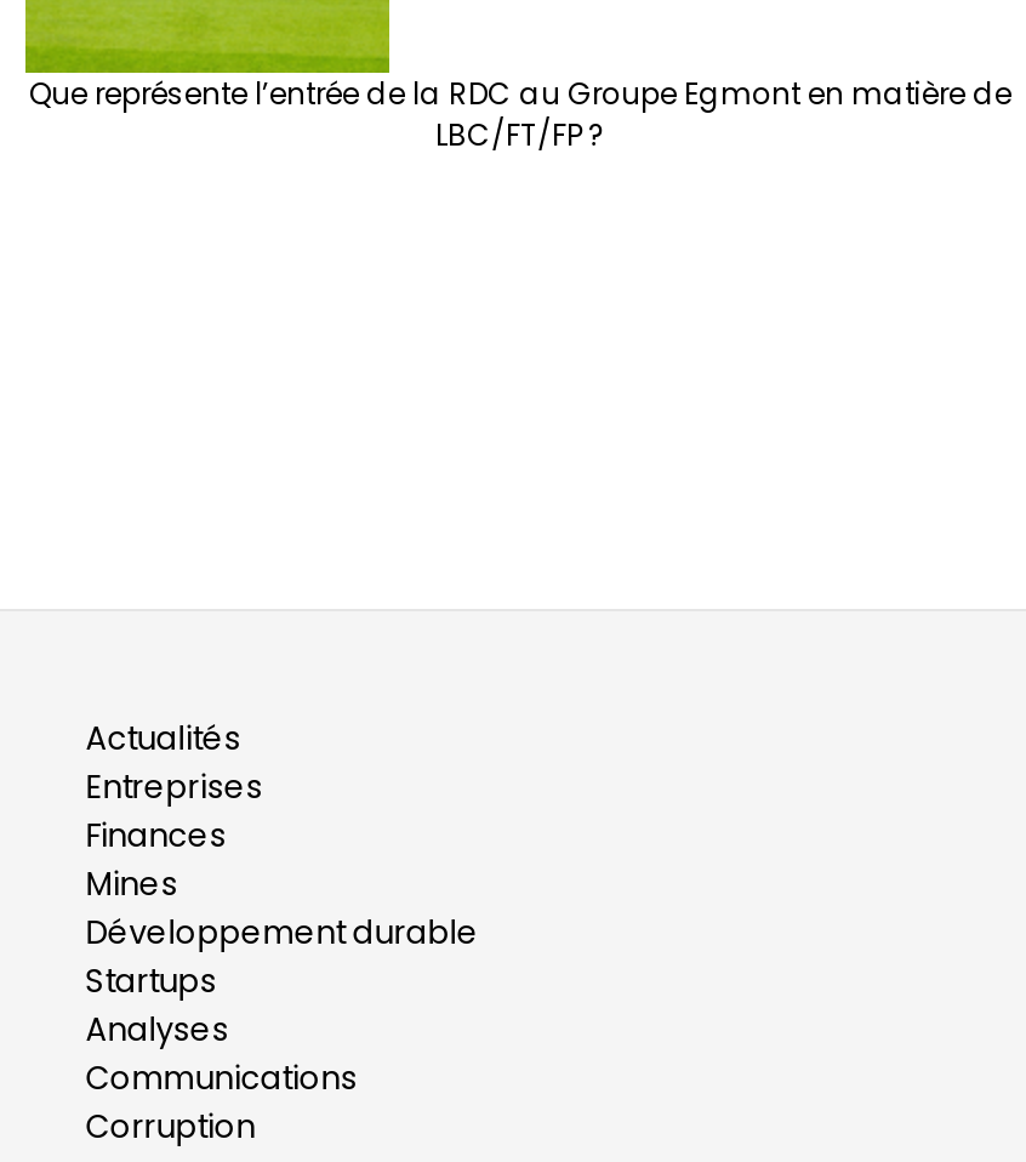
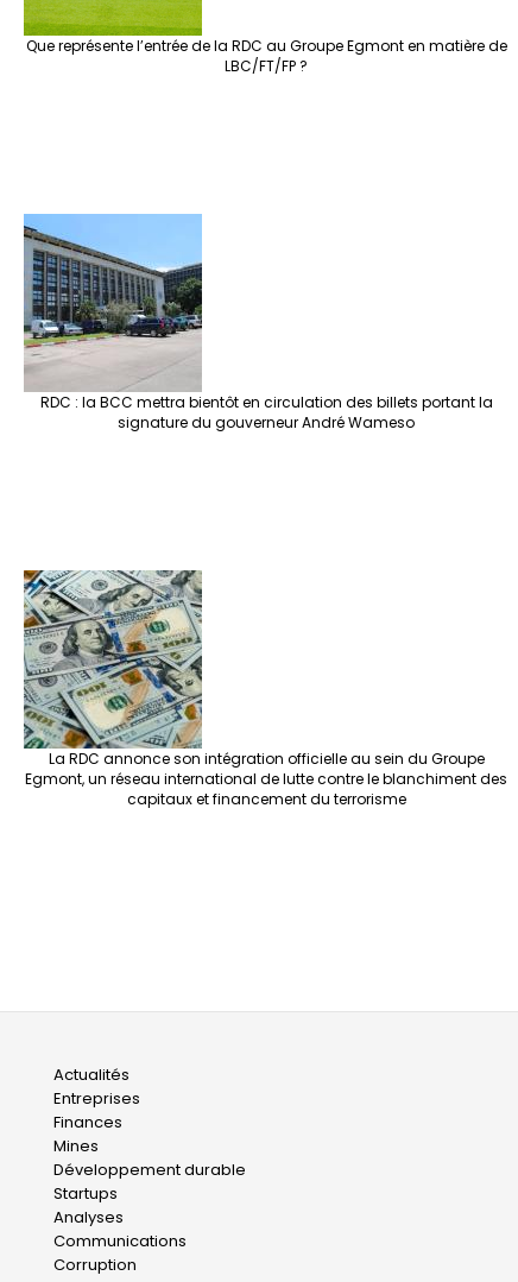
+ [image]
+ RDC : la BCC mettra bientôt en circulation des billets portant la
+ signature du gouverneur André Wameso

+ [image]
+ La RDC annonce son intégration officielle au sein du Groupe
+ Egmont, un réseau international de lutte contre le blanchiment des
+ capitaux et financement du terrorisme
